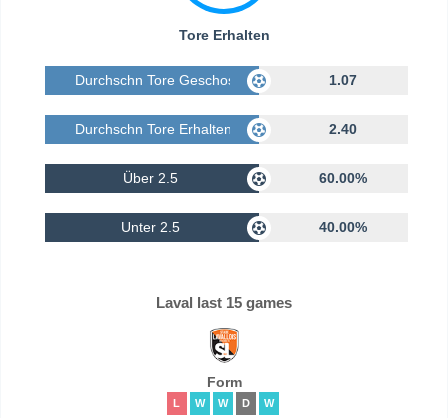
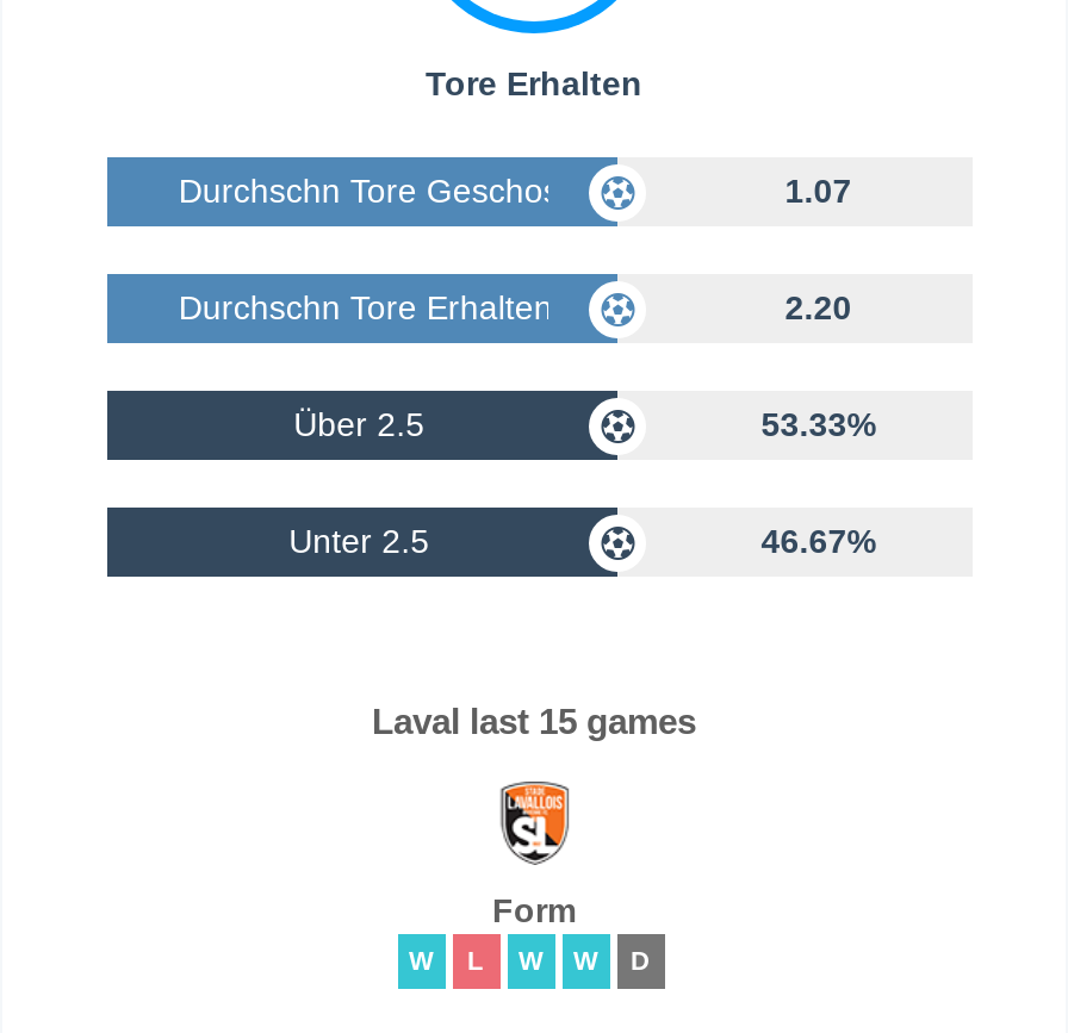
- 2.40
+ 2.20

- 60.00%
+ 53.33%

- 40.00%
+ 46.67%

- W

+ W
